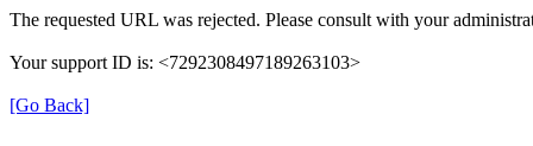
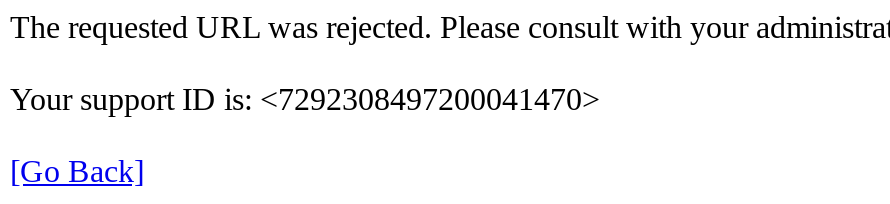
- Your support ID is: <7292308497189263103>
+ Your support ID is: <7292308497200041470>
